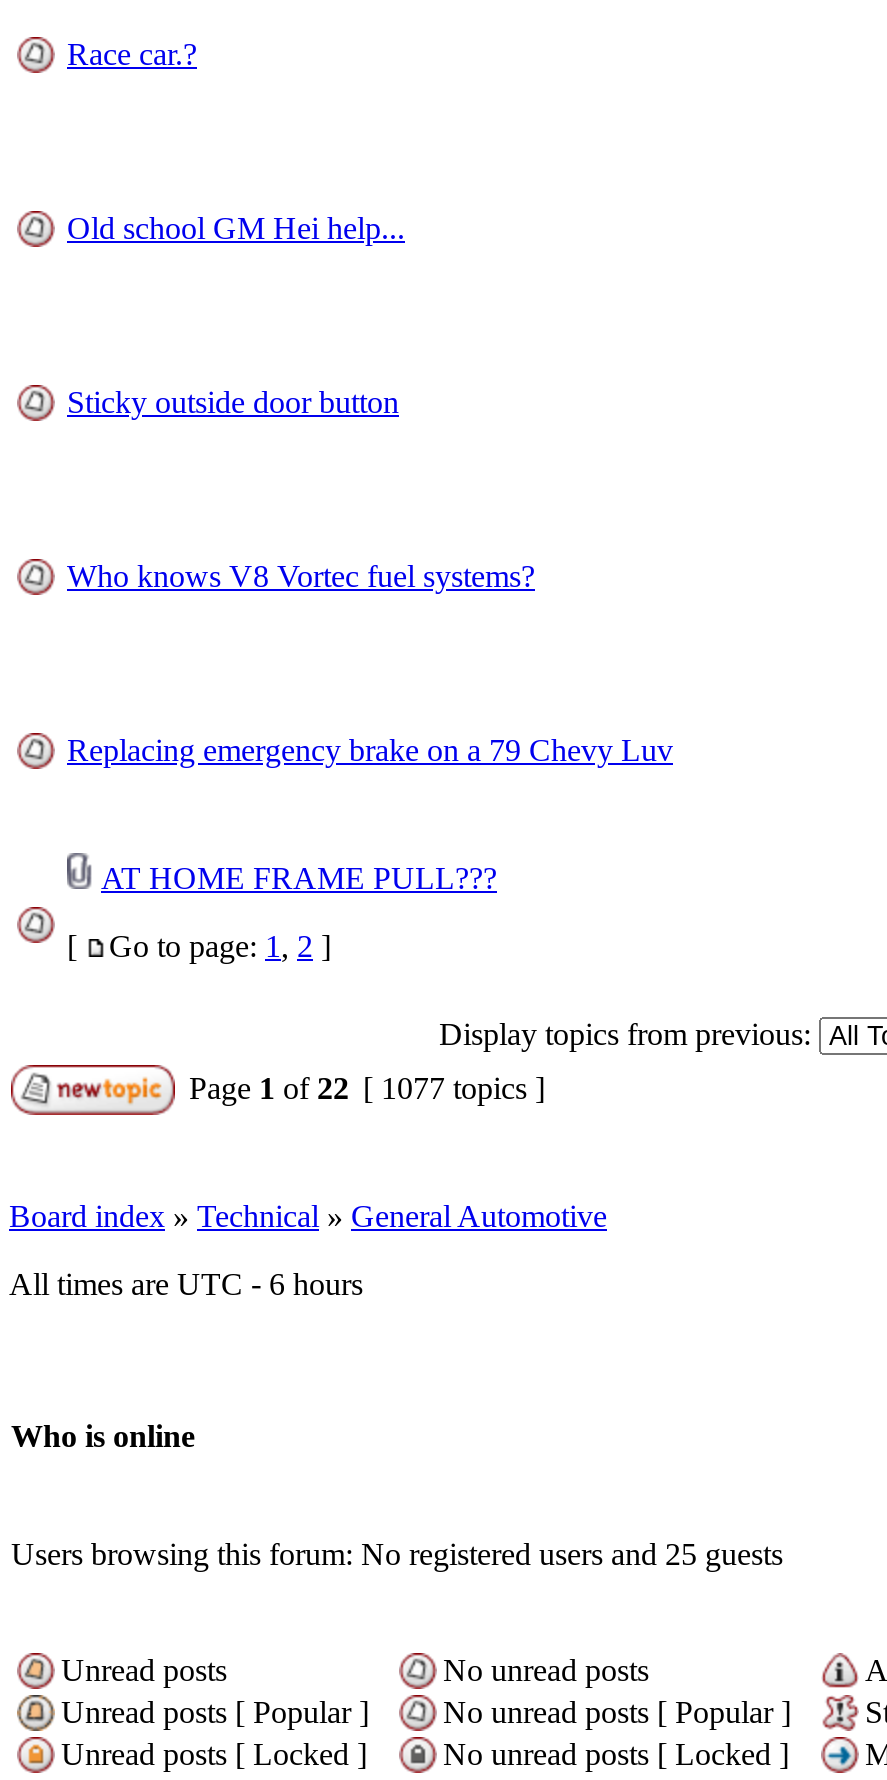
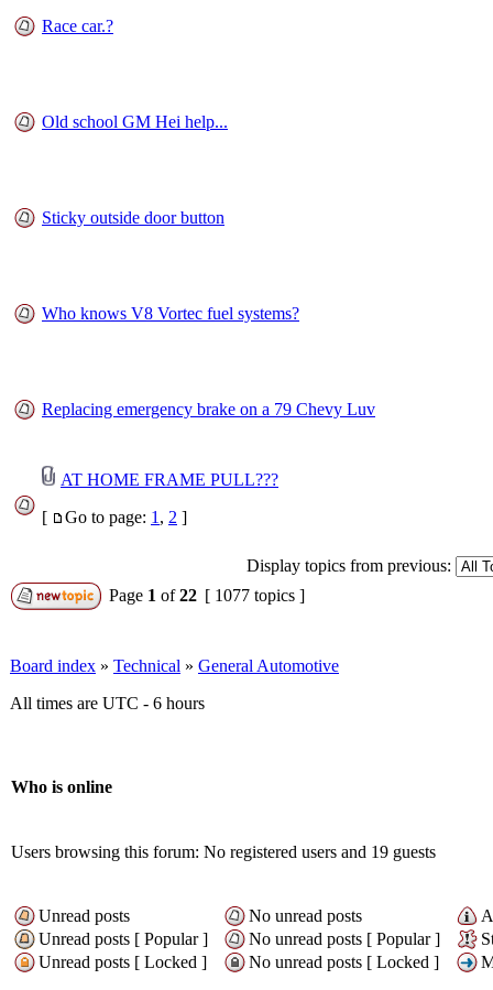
- Users browsing this forum: No registered users and 25 guests
+ Users browsing this forum: No registered users and 19 guests
